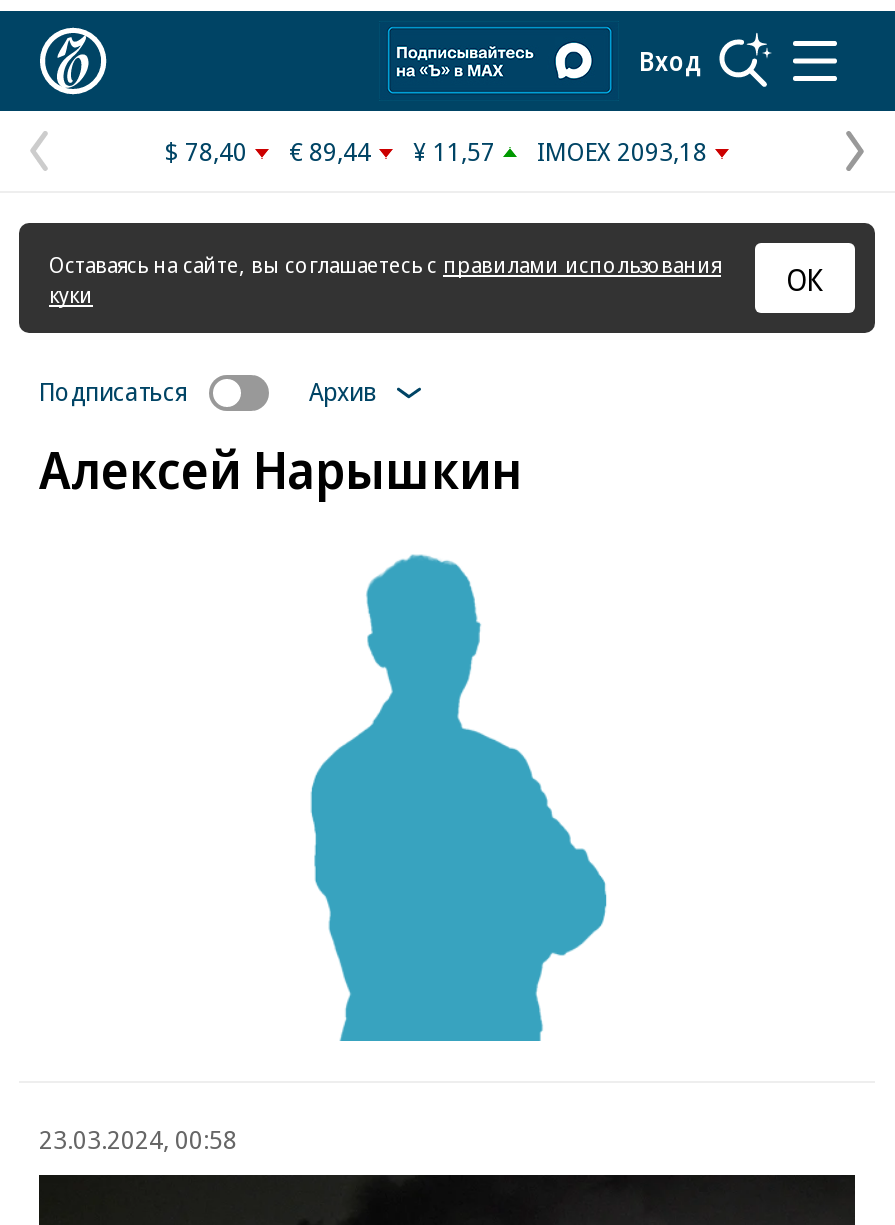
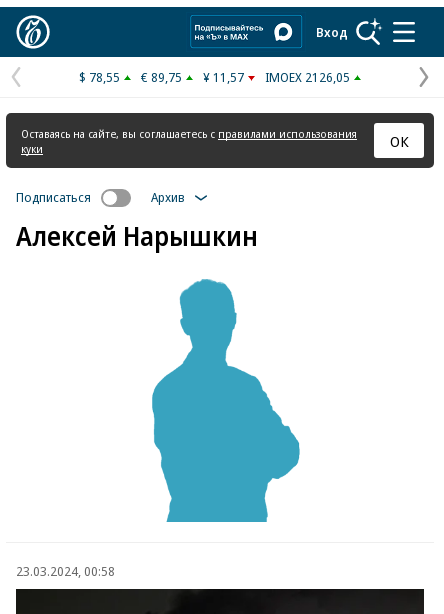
- $ 78,40
+ $ 78,55

- € 89,44
+ € 89,75

- IMOEX 2093,18
+ IMOEX 2126,05
